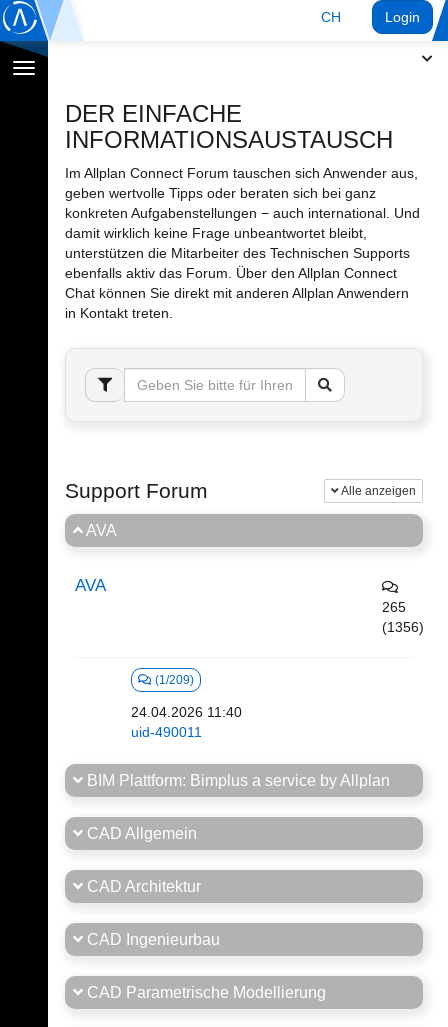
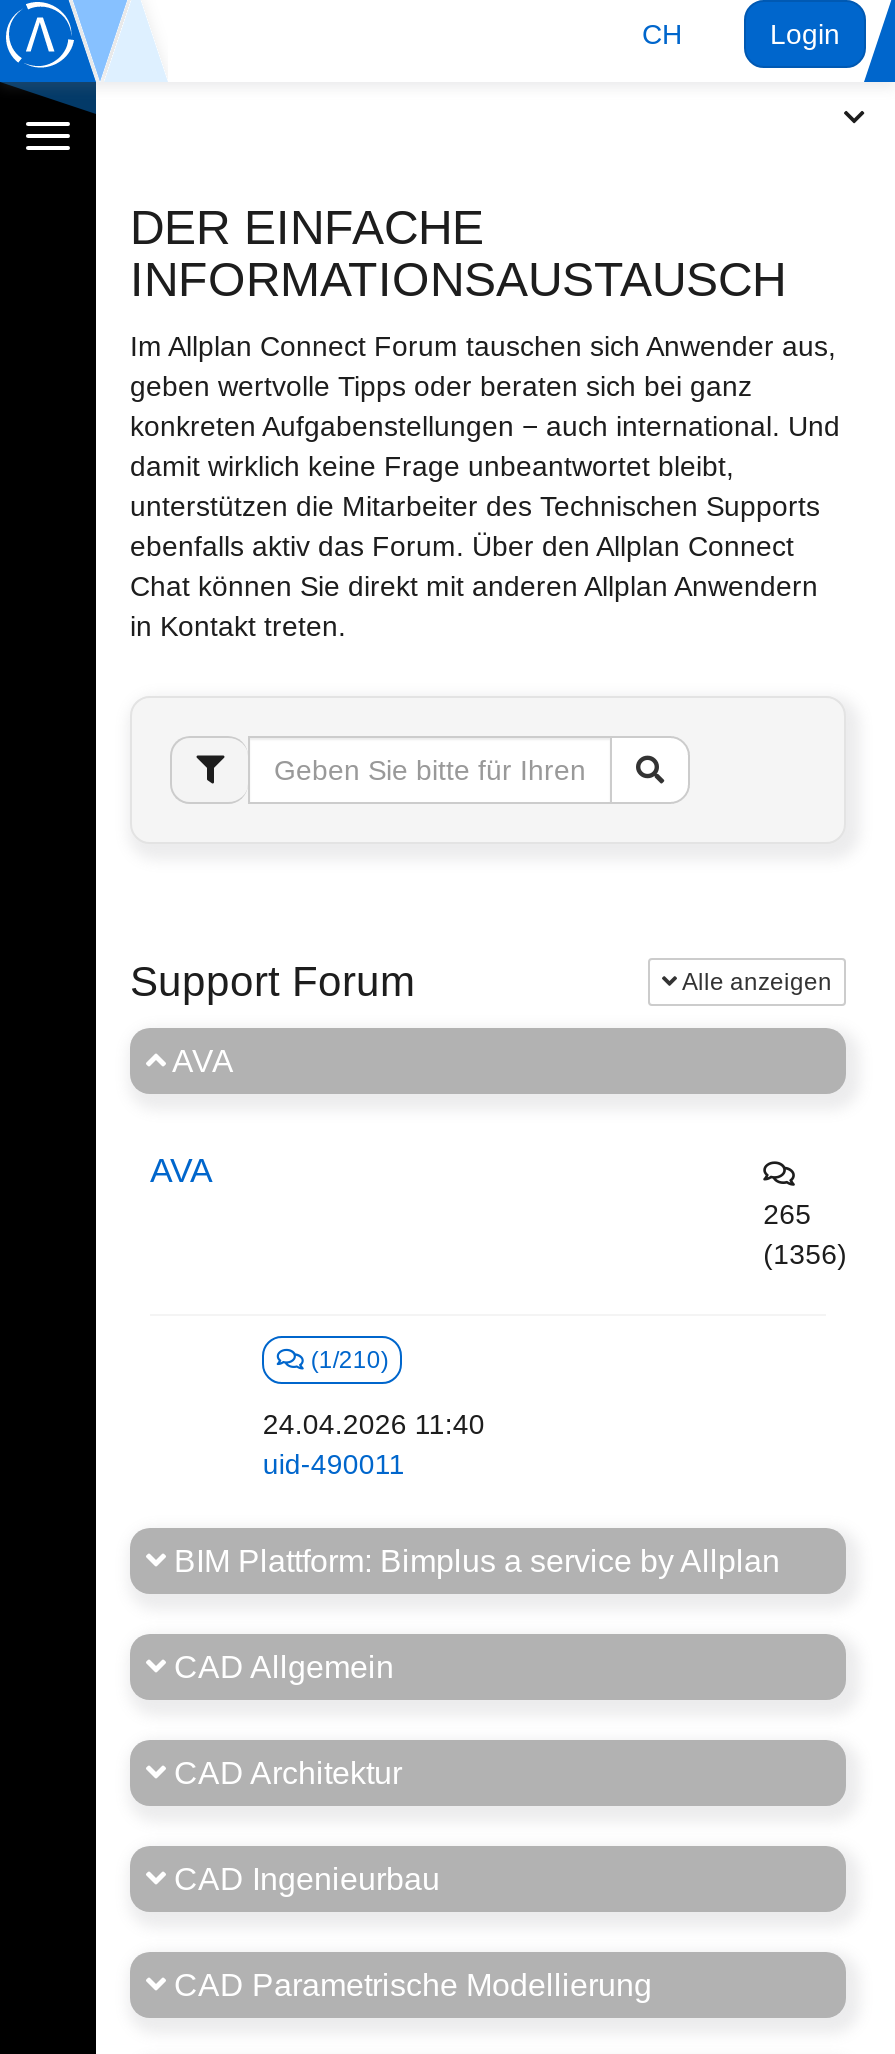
- (1/209)
+ (1/210)
